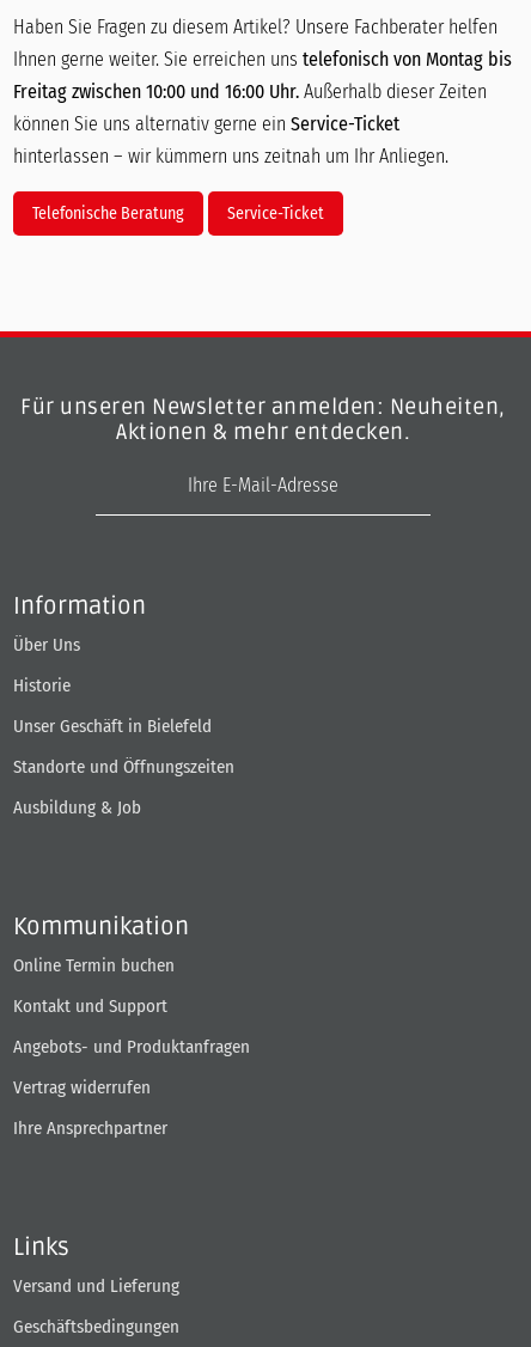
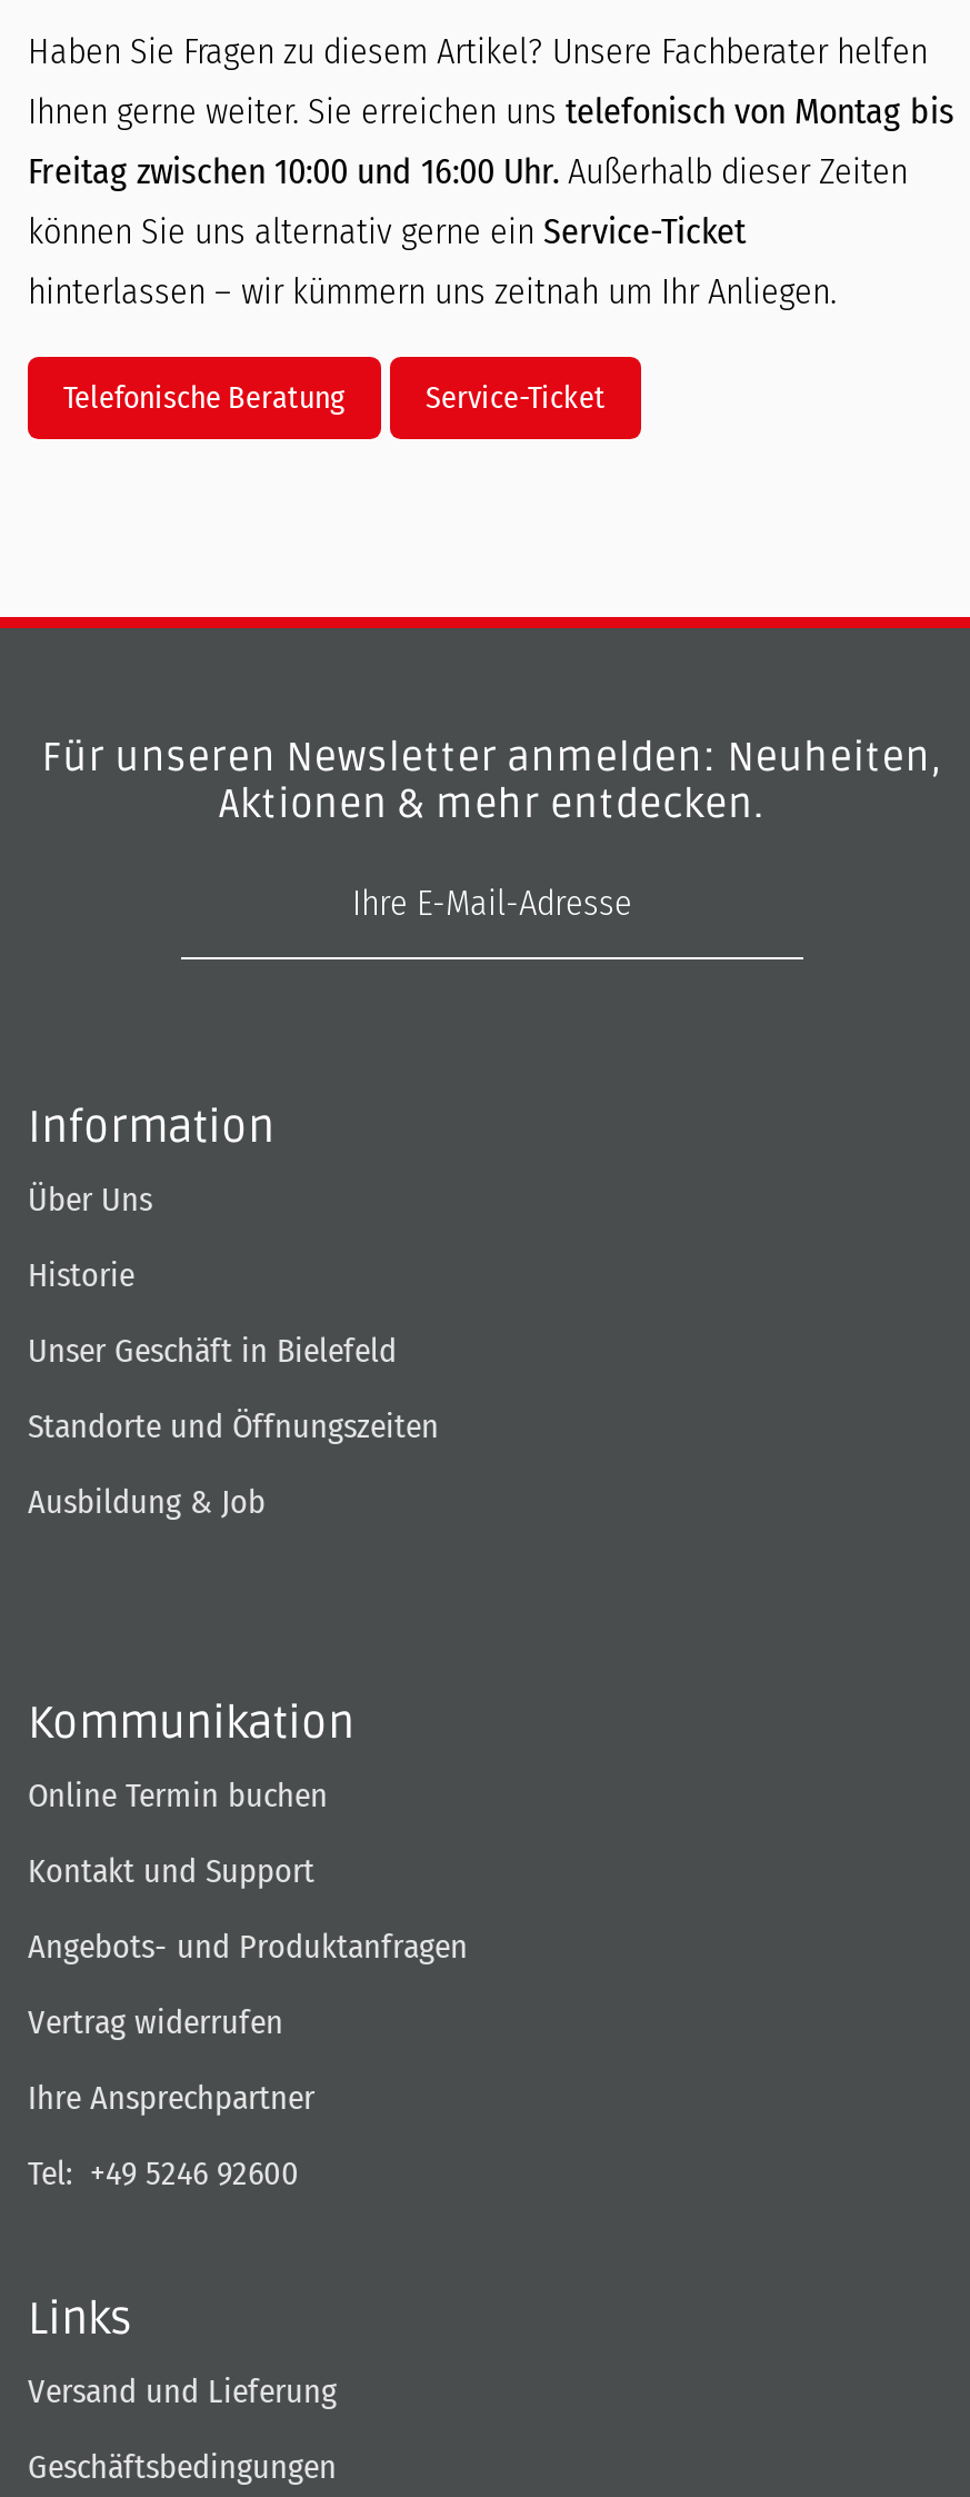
+ Tel: +49 5246 92600
